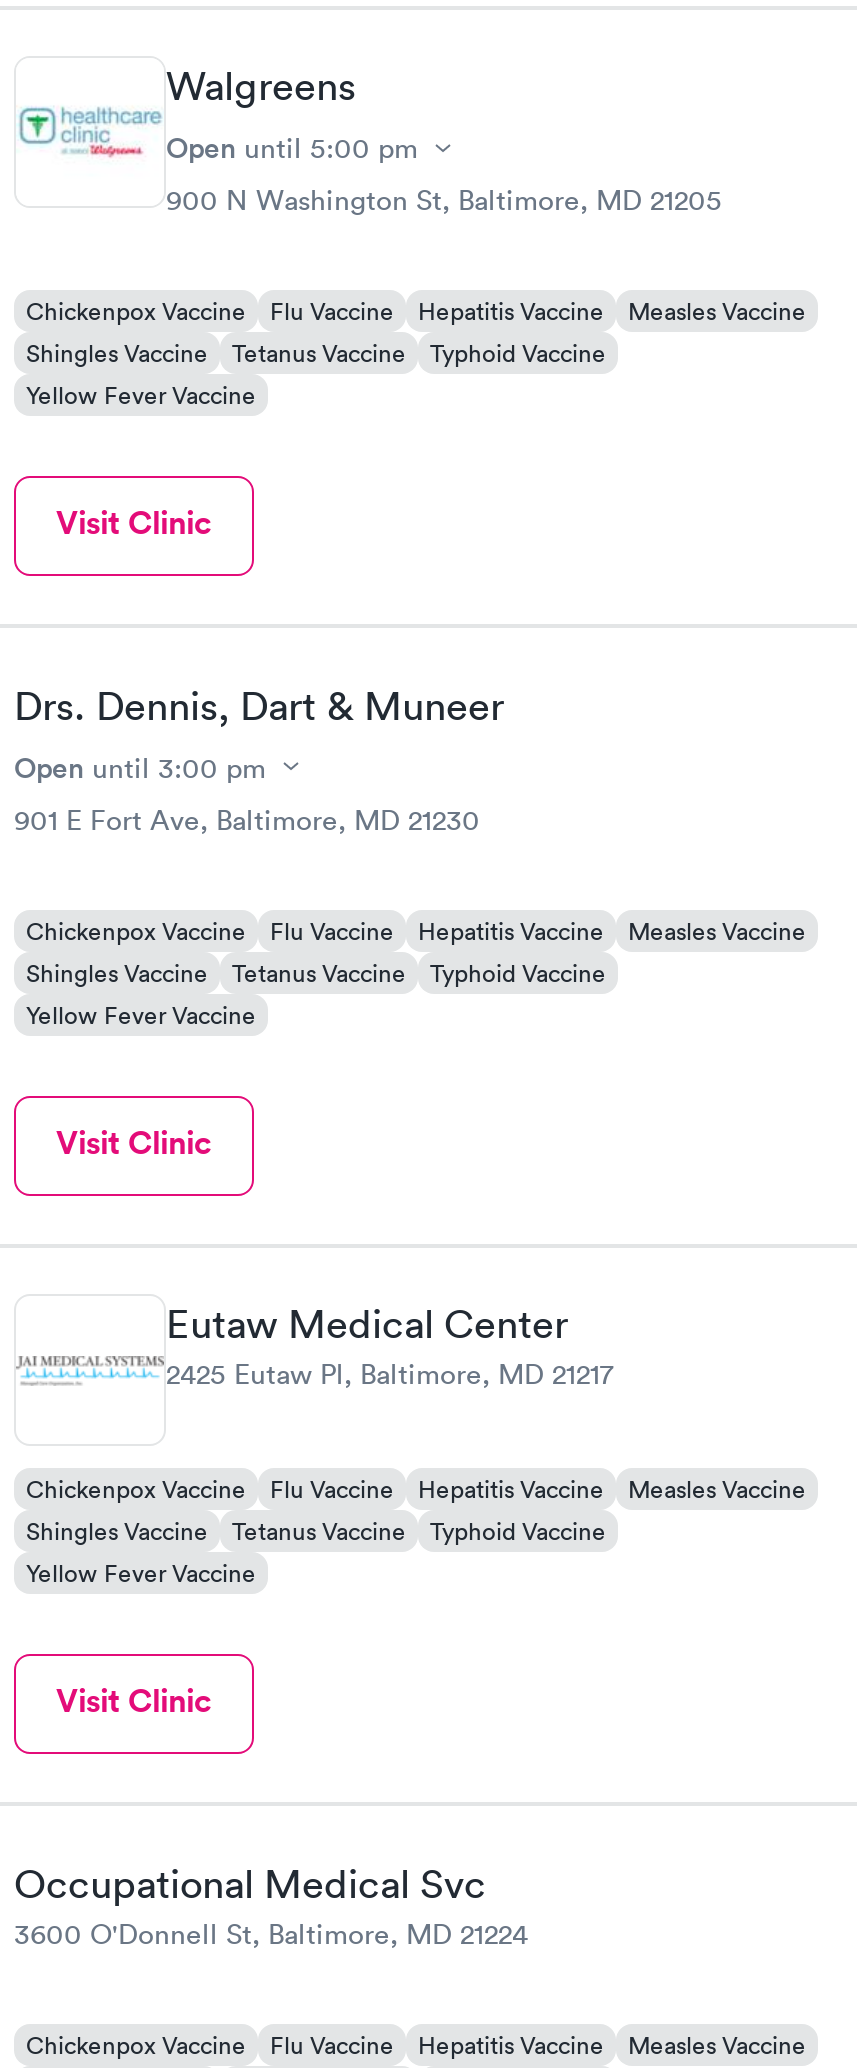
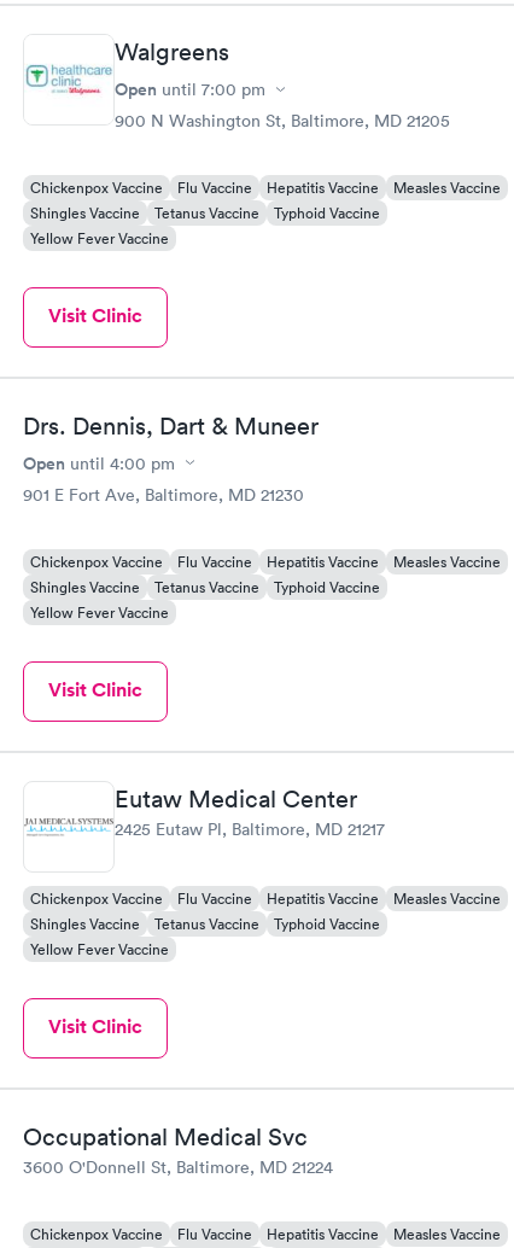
- Open until 5:00 pm
+ Open until 7:00 pm

- Open until 3:00 pm
+ Open until 4:00 pm
